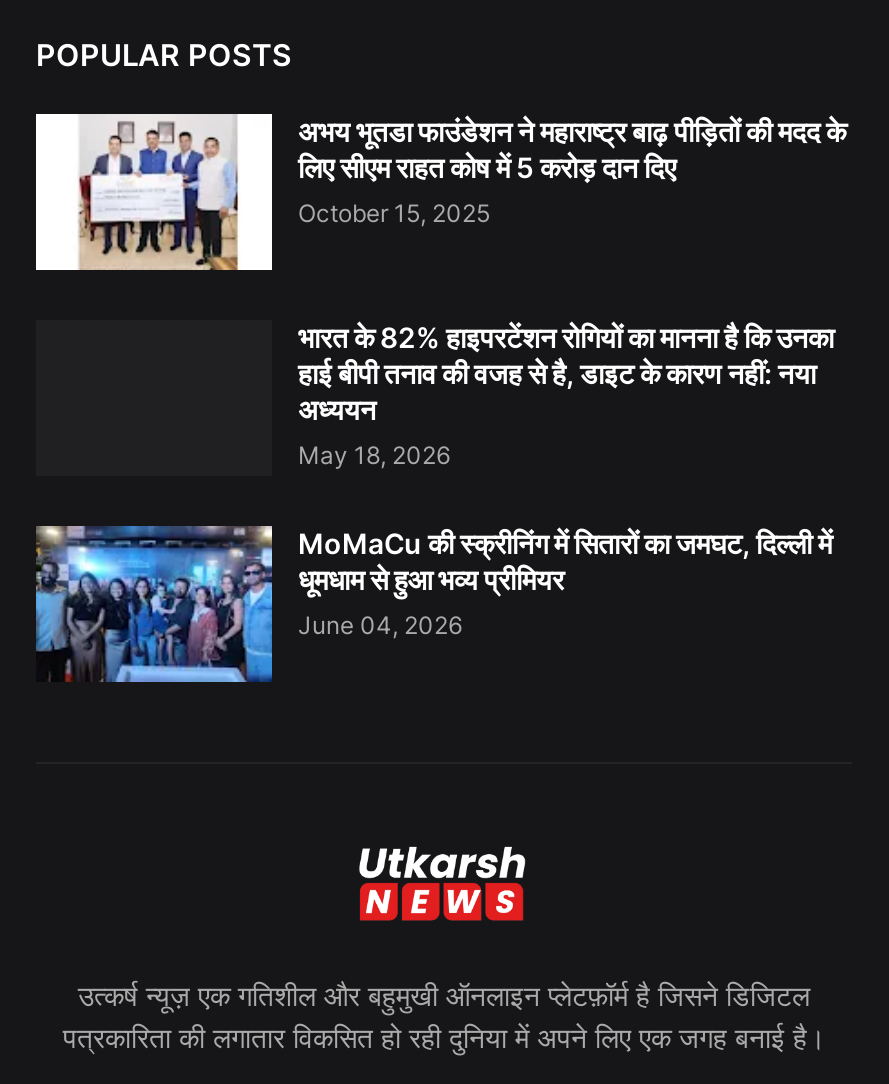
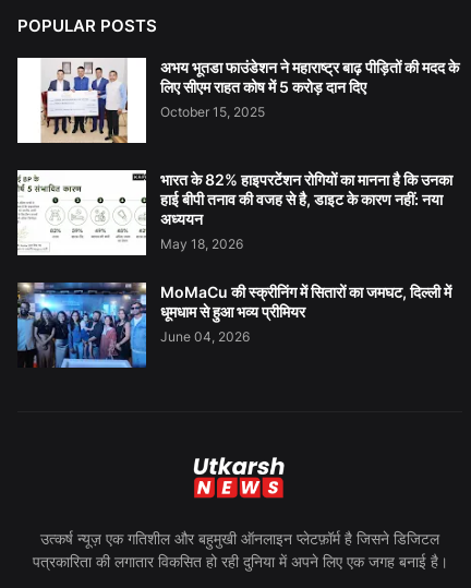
+ [image]
